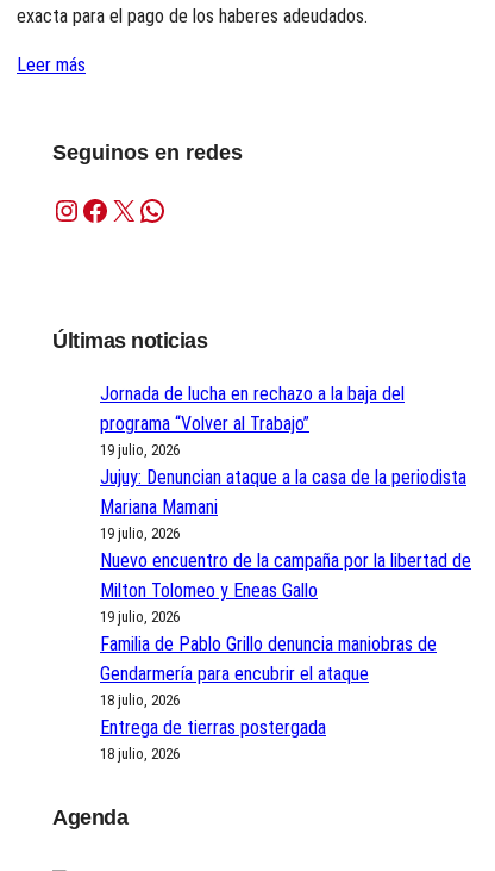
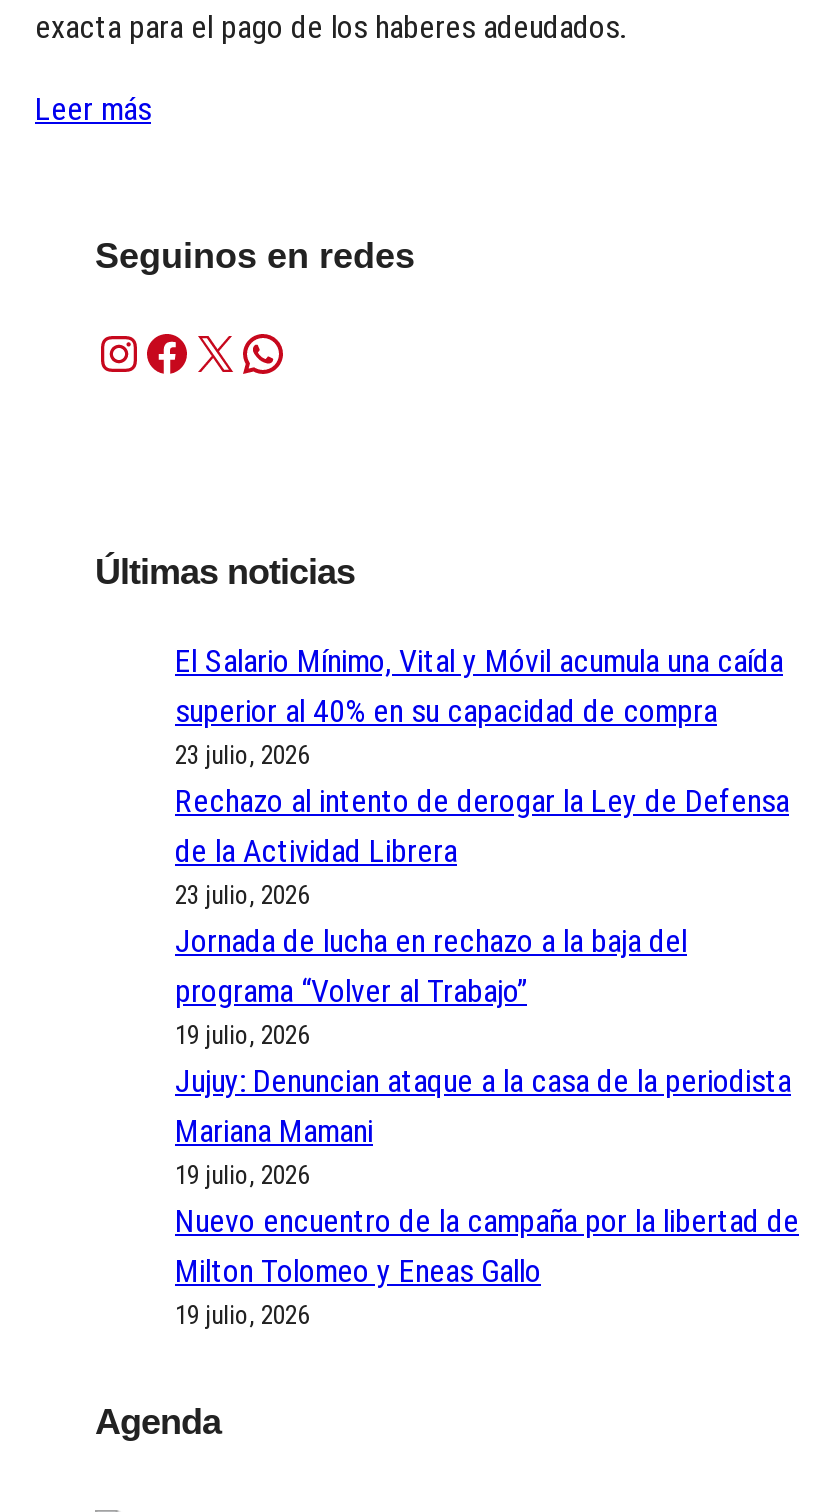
+ El Salario Mínimo, Vital y Móvil acumula una caída
+ superior al 40% en su capacidad de compra
+ 23 julio, 2026
+ Rechazo al intento de derogar la Ley de Defensa
+ de la Actividad Librera
+ 23 julio, 2026

moved down: Jornada de lucha en rechazo a la baja del | programa “Volver al Trabajo” | 19 julio, 2026 | ... | Milton Tolomeo y Eneas Gallo | 19 julio, 2026

- Familia de Pablo Grillo denuncia maniobras de
- Gendarmería para encubrir el ataque
- 18 julio, 2026
- Entrega de tierras postergada
- 18 julio, 2026
